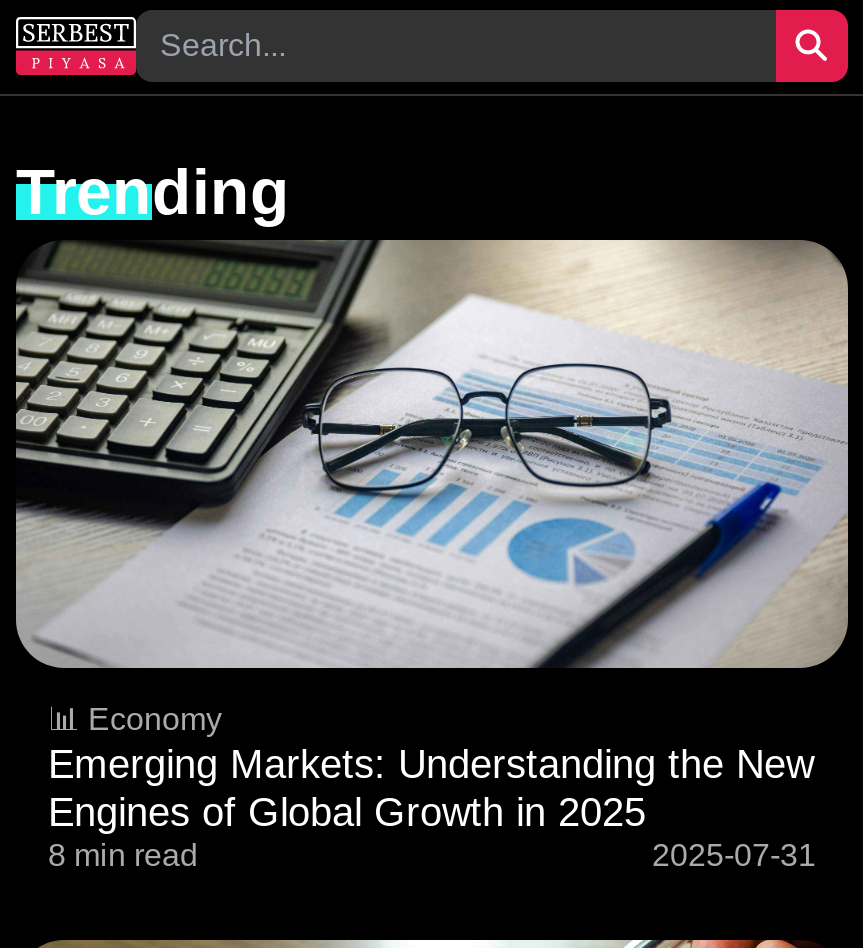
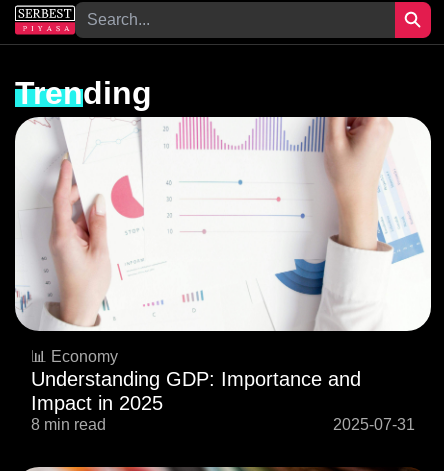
- [image]
- Emerging Markets: Understanding the New
- Engines of Global Growth in 2025
+ [image]
+ Understanding GDP: Importance and
+ Impact in 2025
